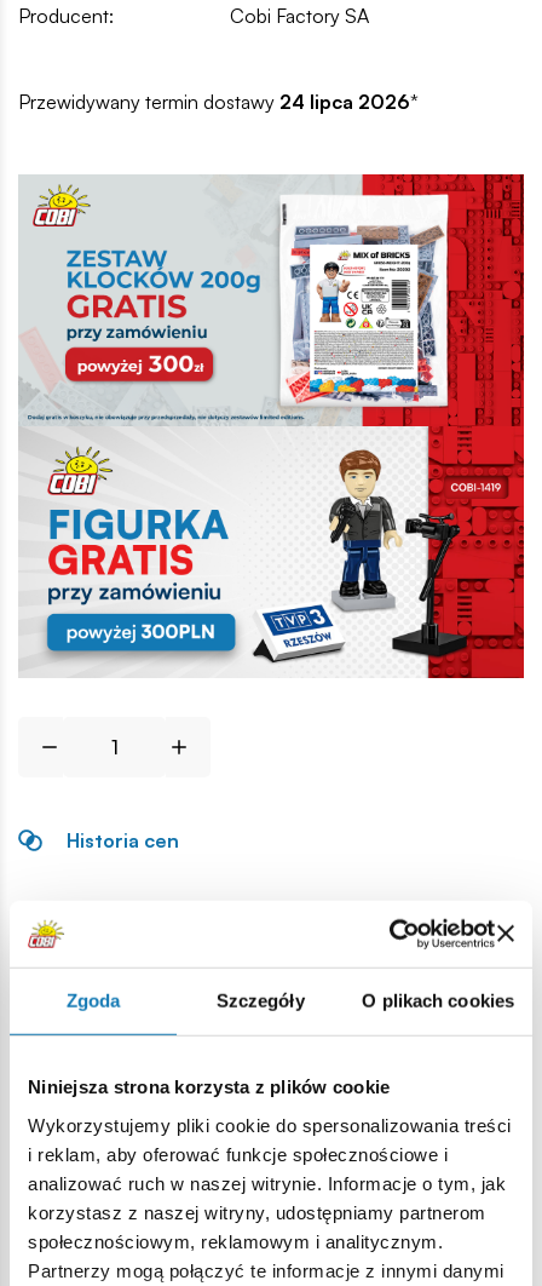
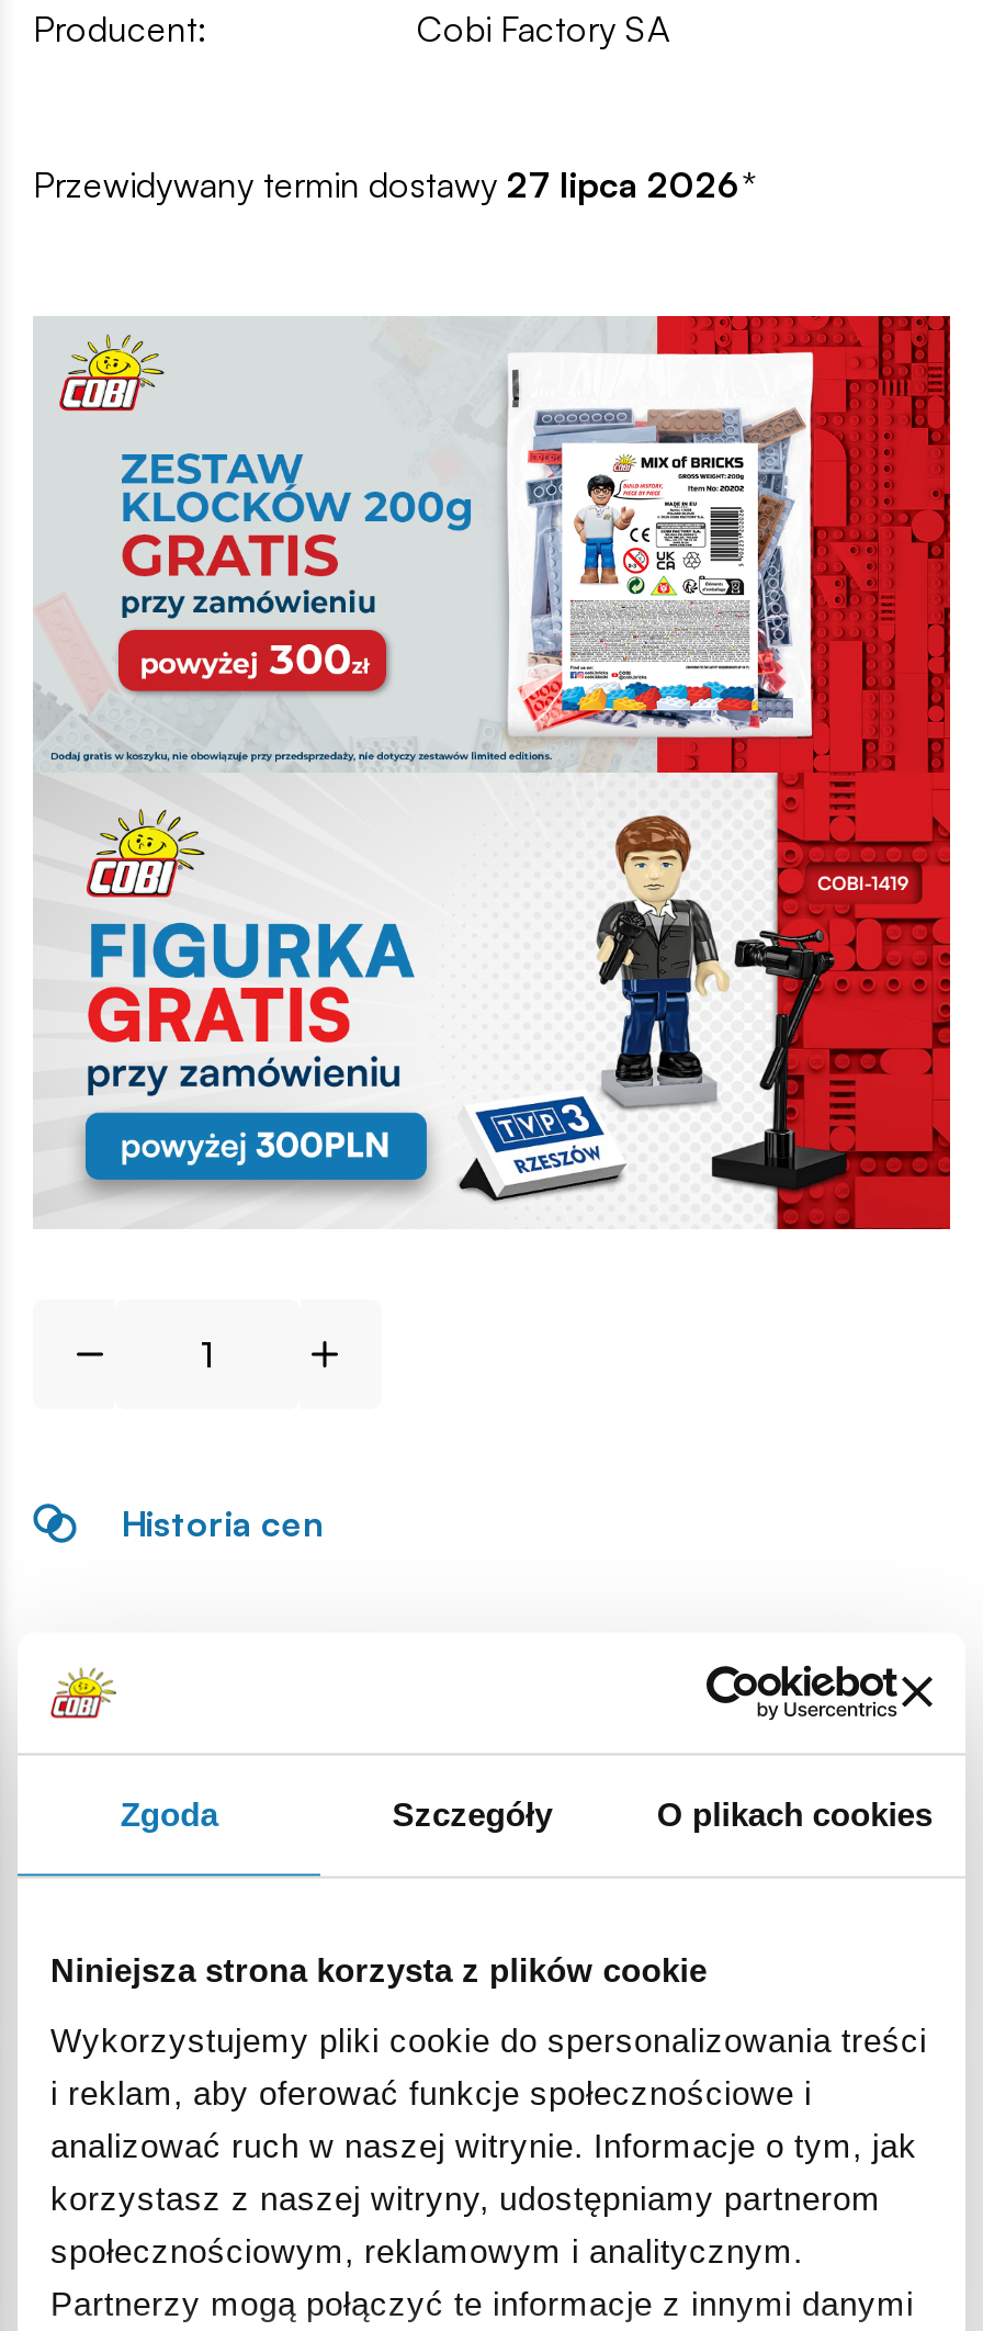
- Przewidywany termin dostawy 24 lipca 2026*
+ Przewidywany termin dostawy 27 lipca 2026*
